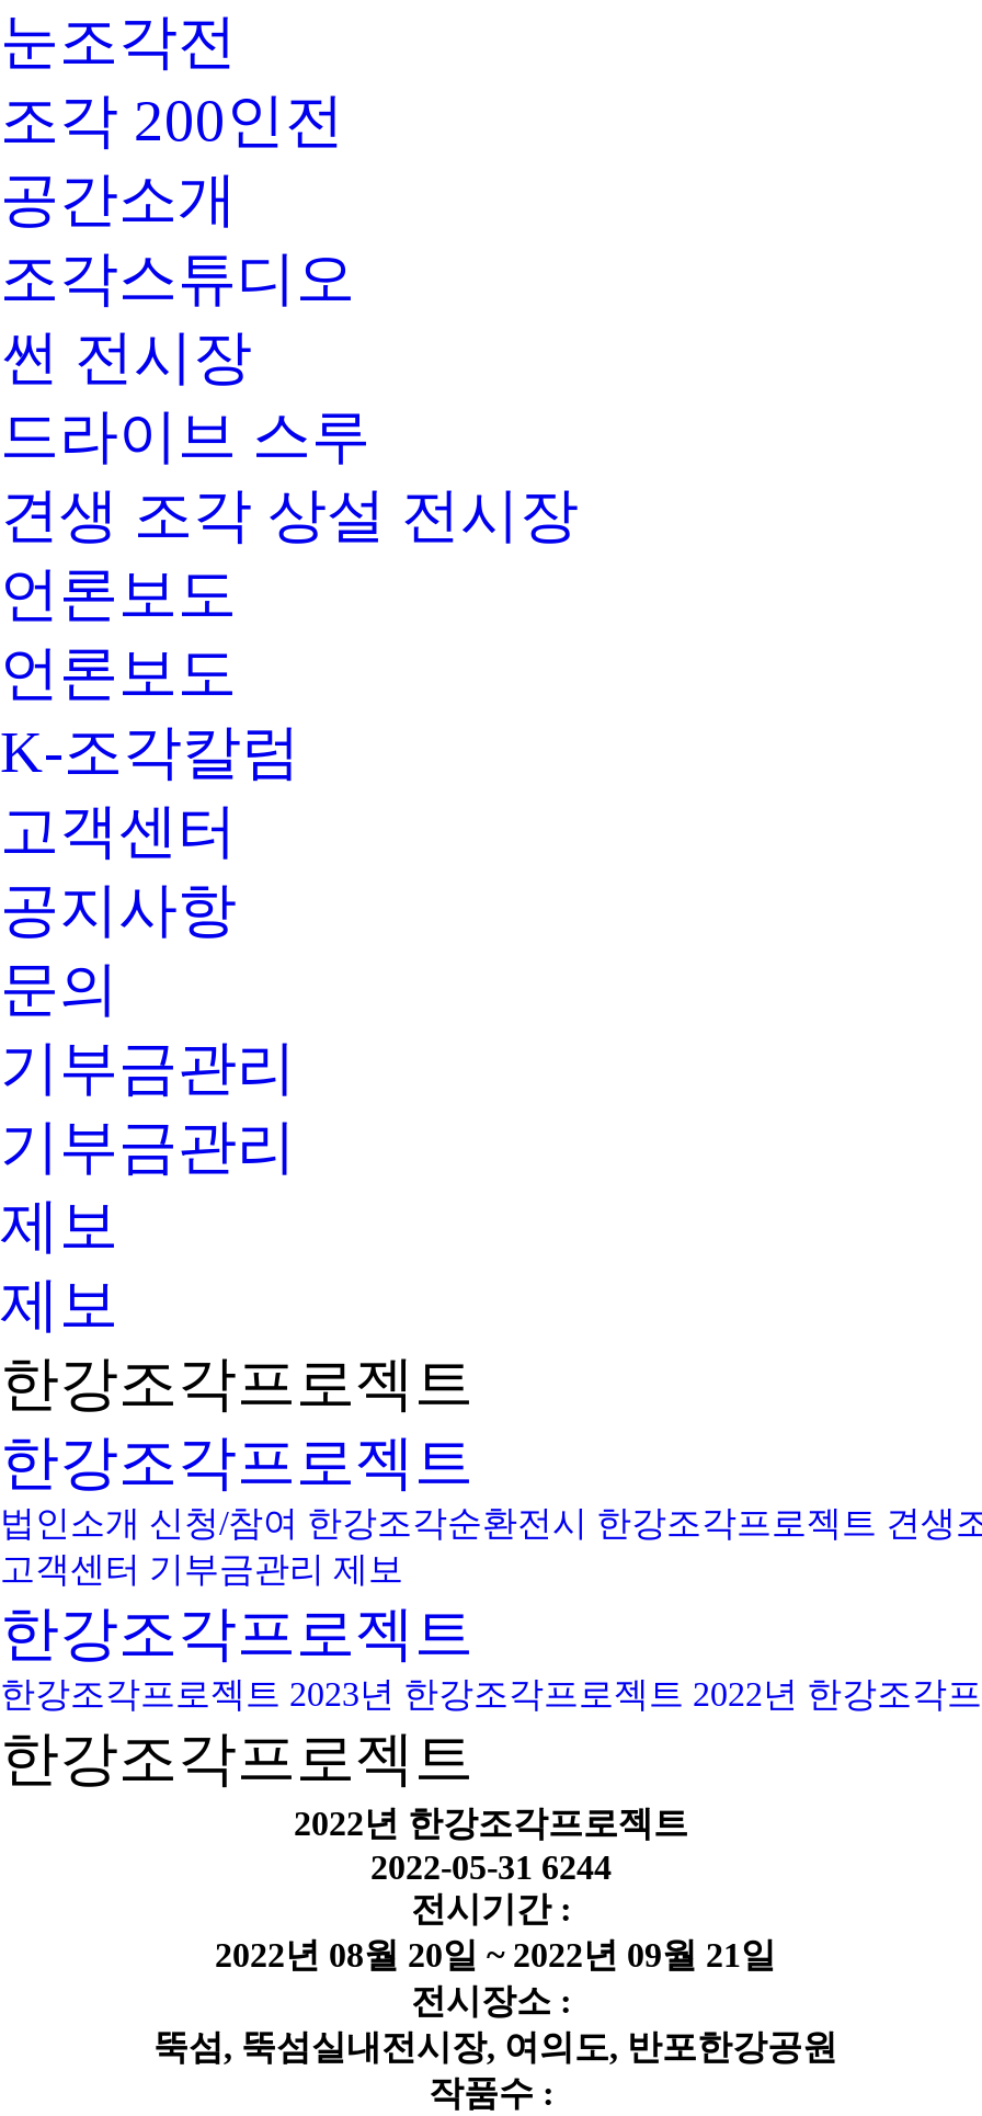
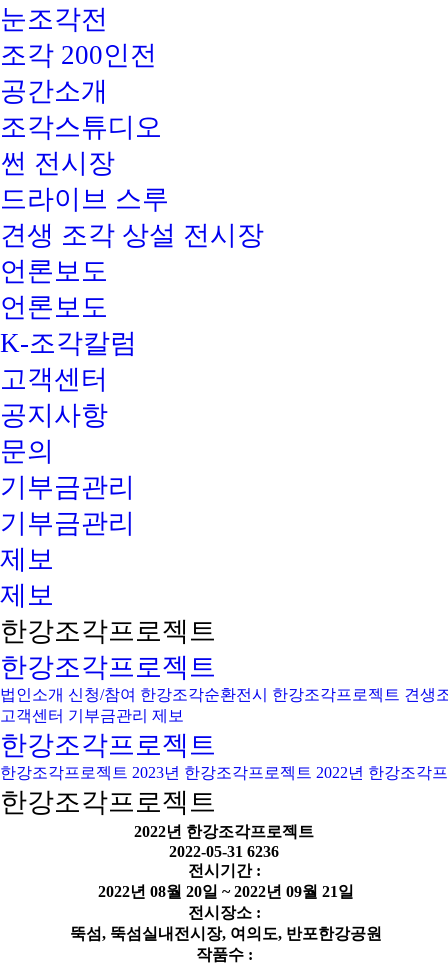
- 2022-05-31 6244
+ 2022-05-31 6236
